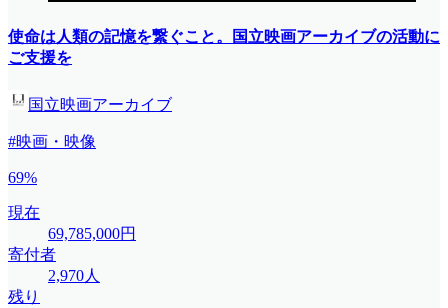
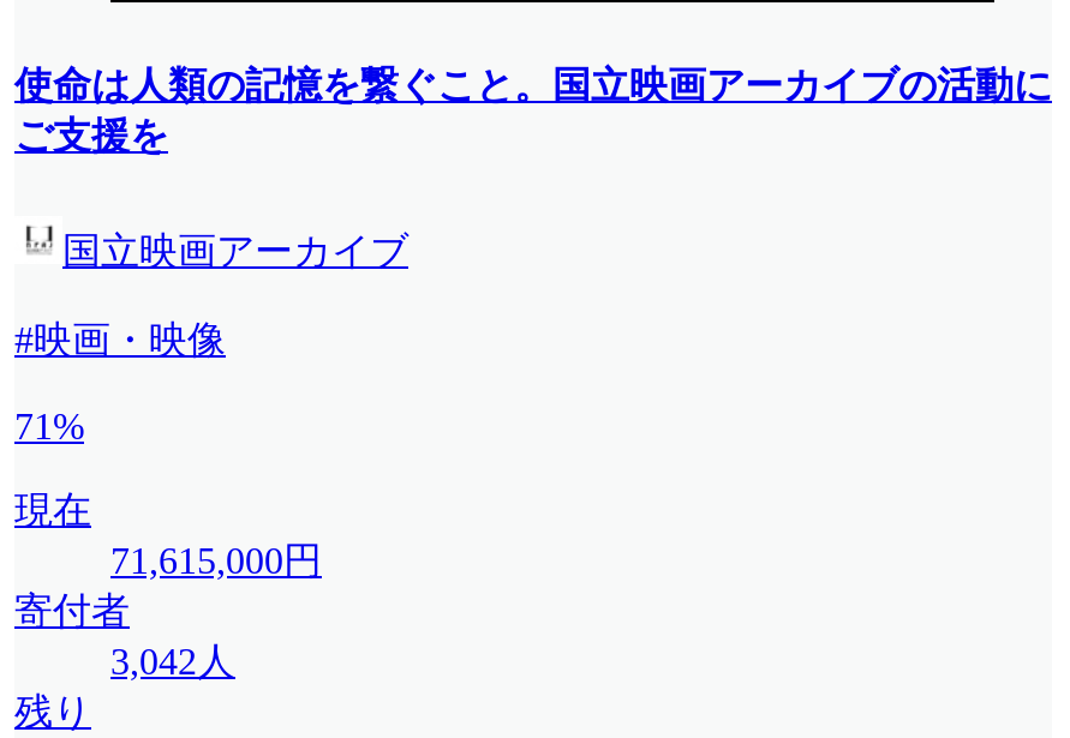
- 69%
+ 71%

- 69,785,000円
+ 71,615,000円

- 2,970人
+ 3,042人
